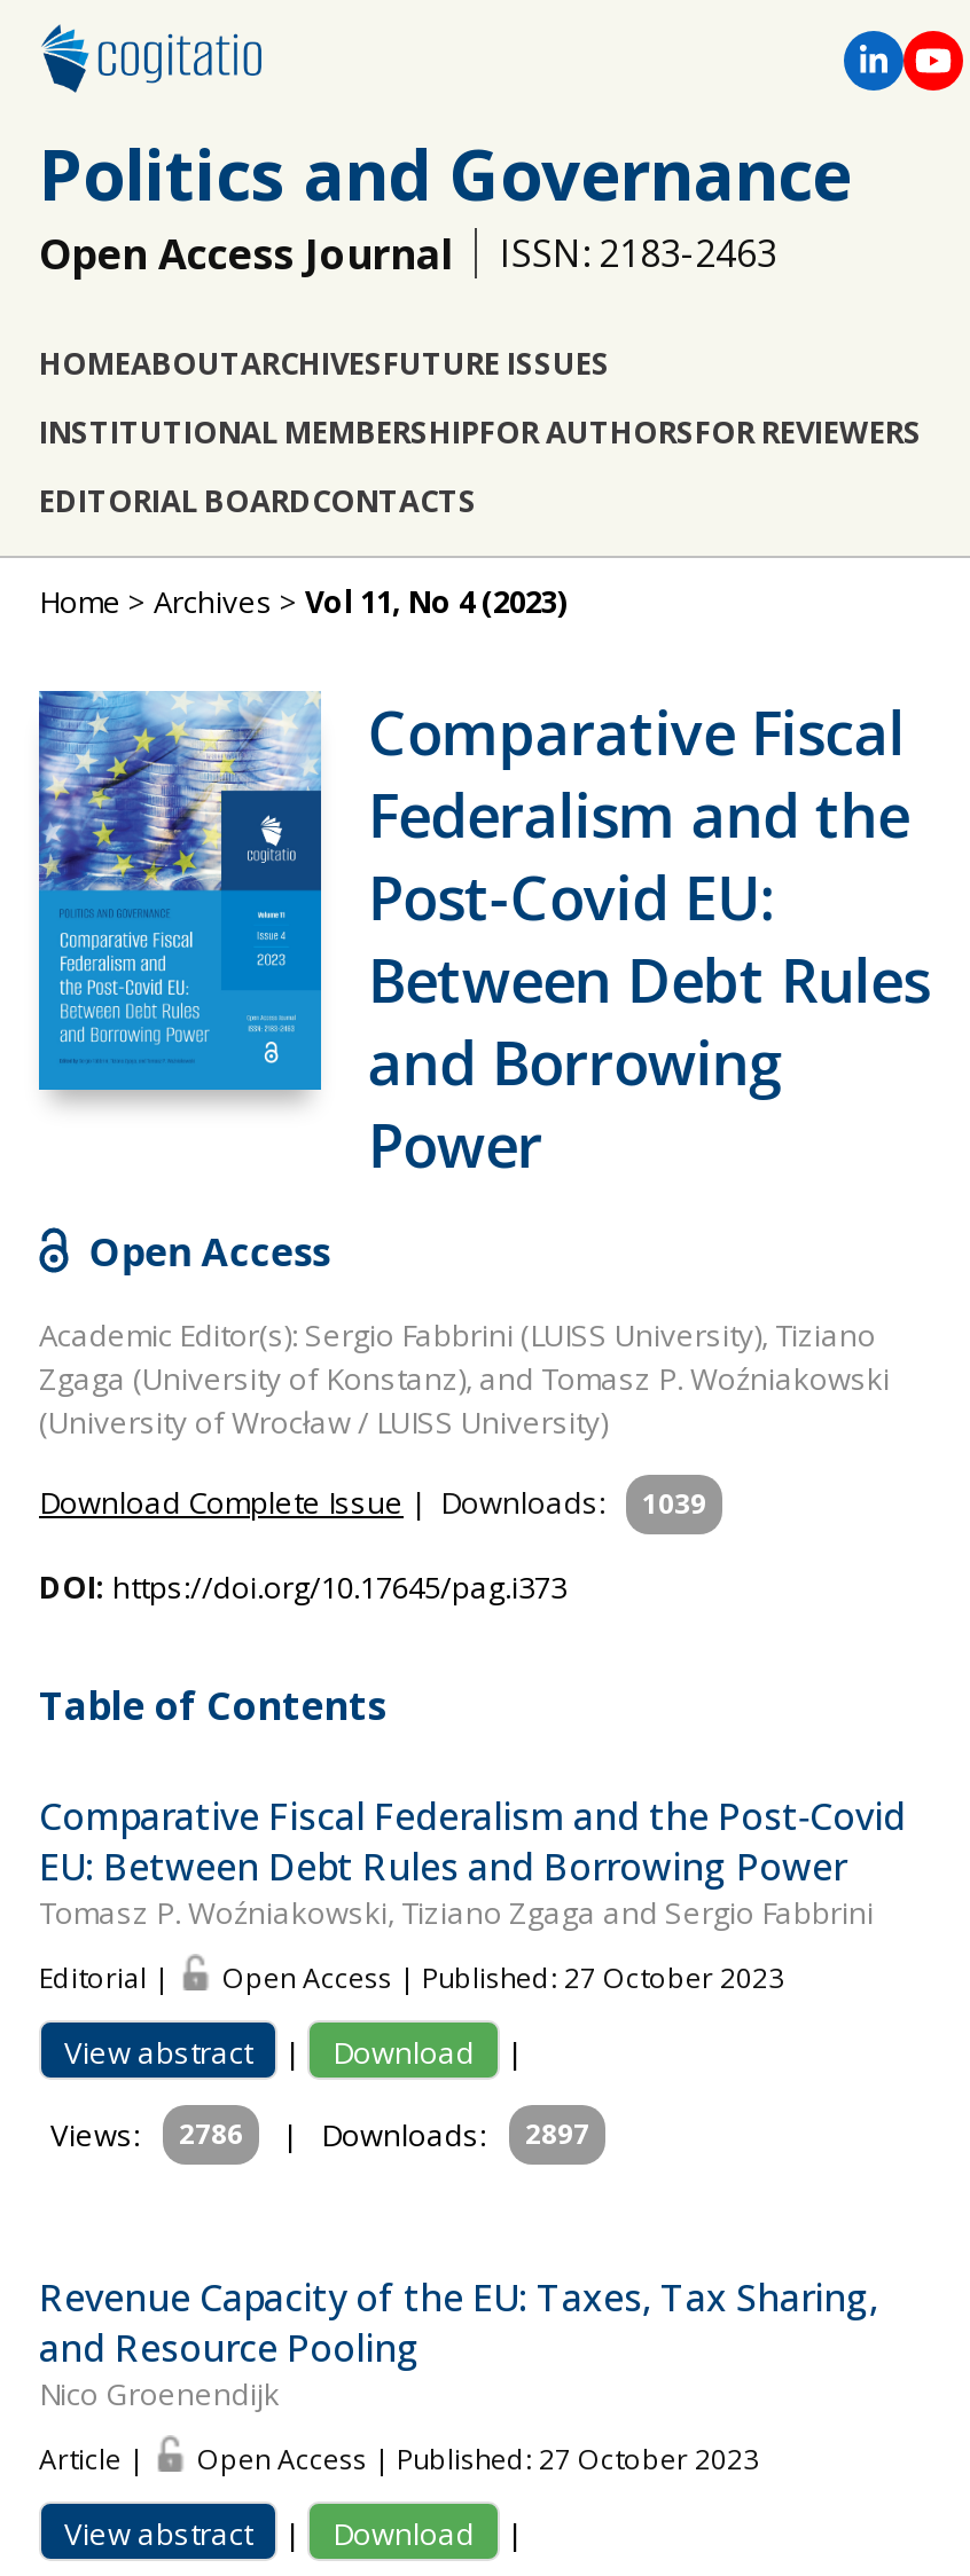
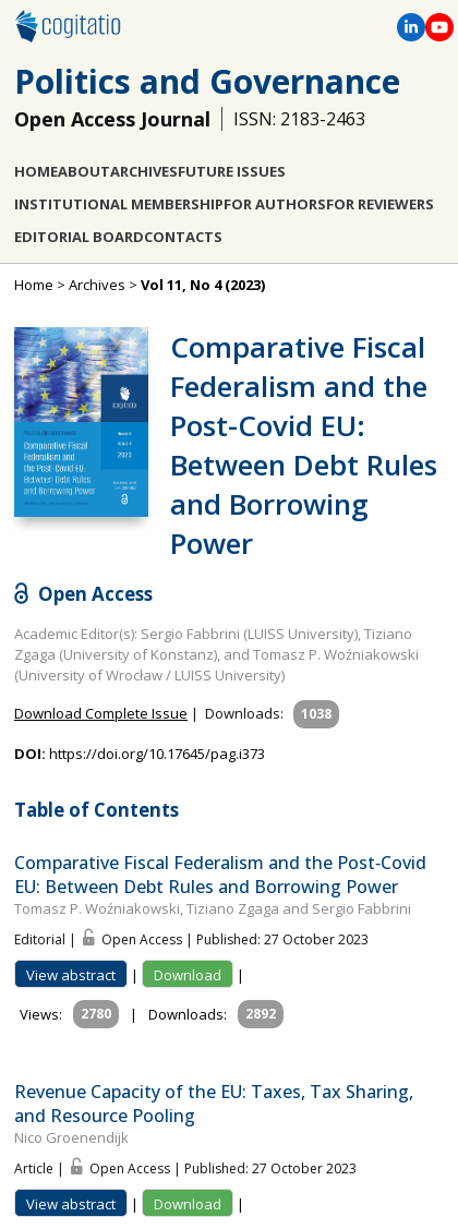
- 1039
+ 1038

- 2786
+ 2780

- 2897
+ 2892
